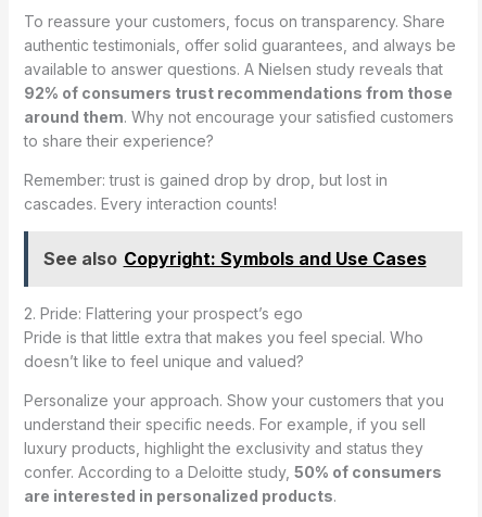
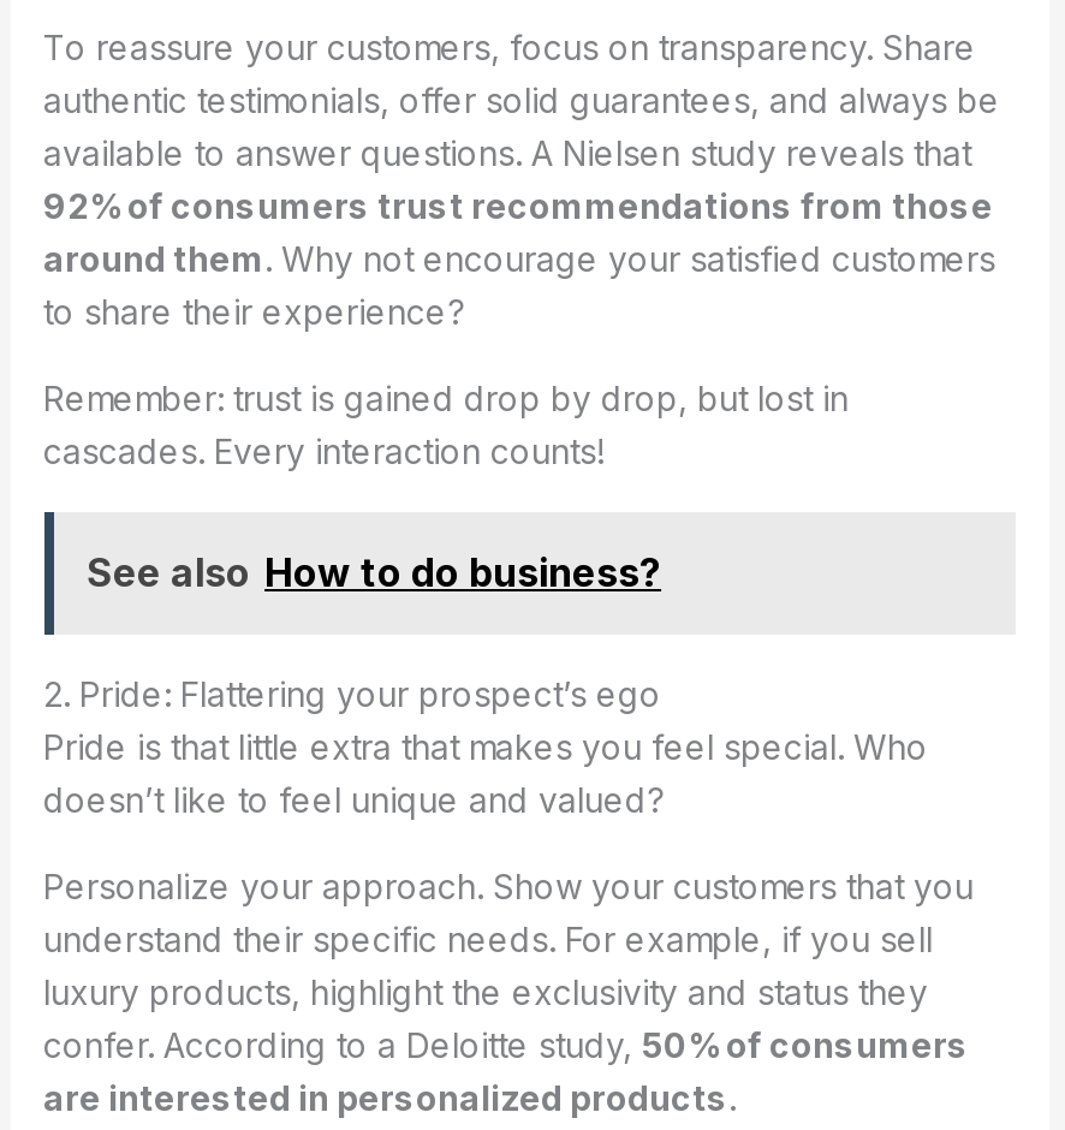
- See also Copyright: Symbols and Use Cases
+ See also How to do business?
